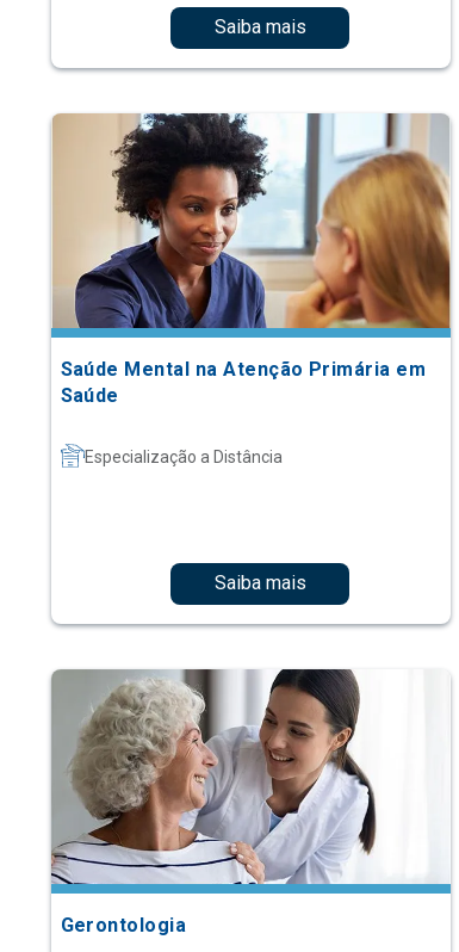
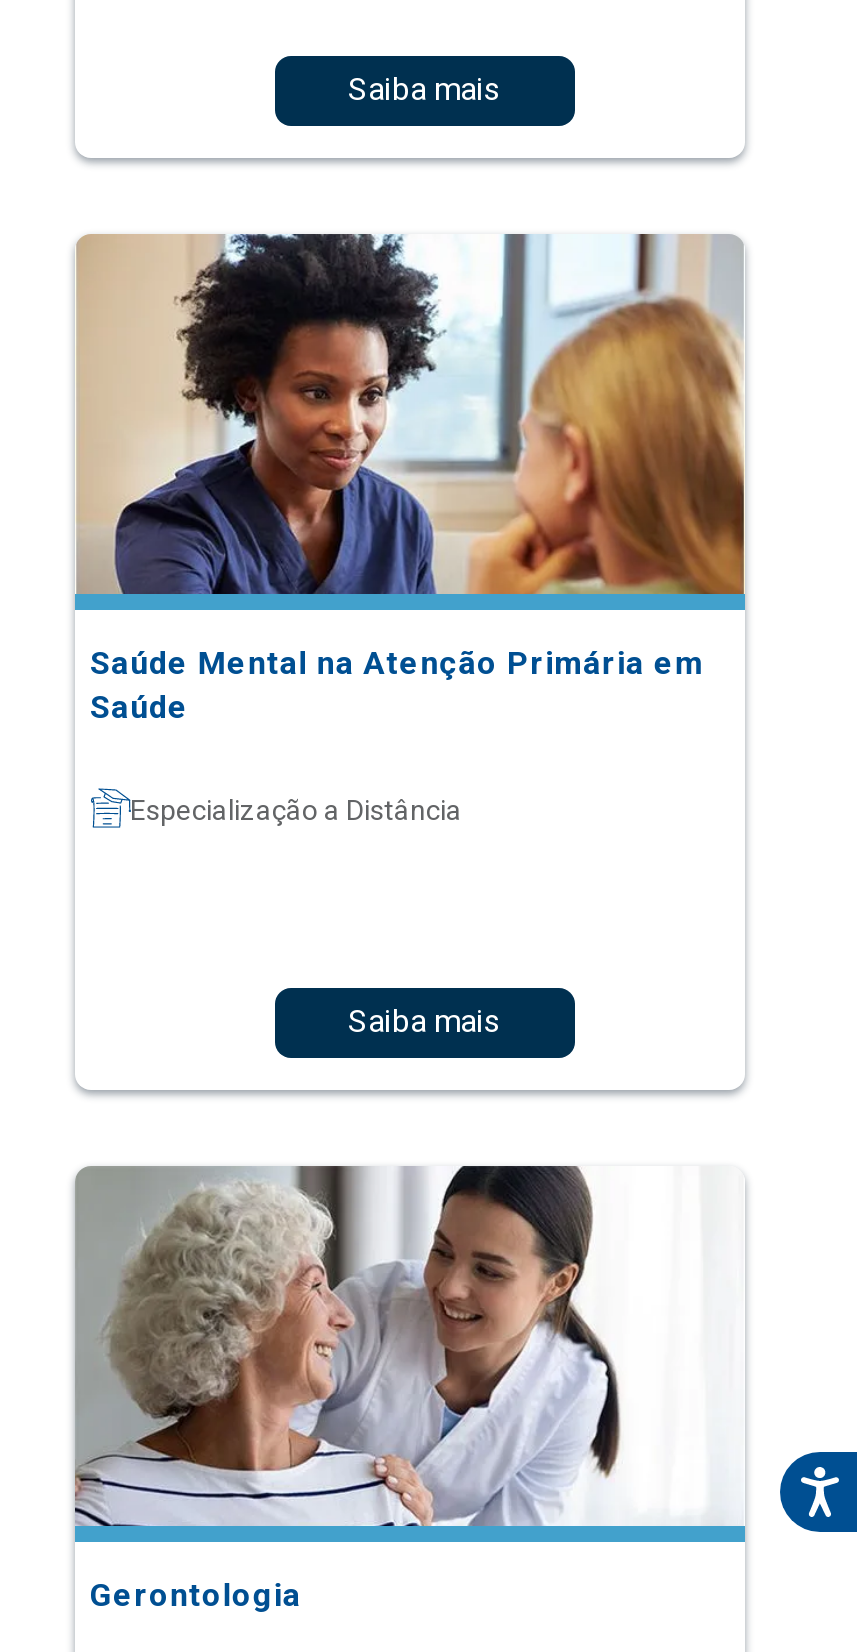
+ [image]
